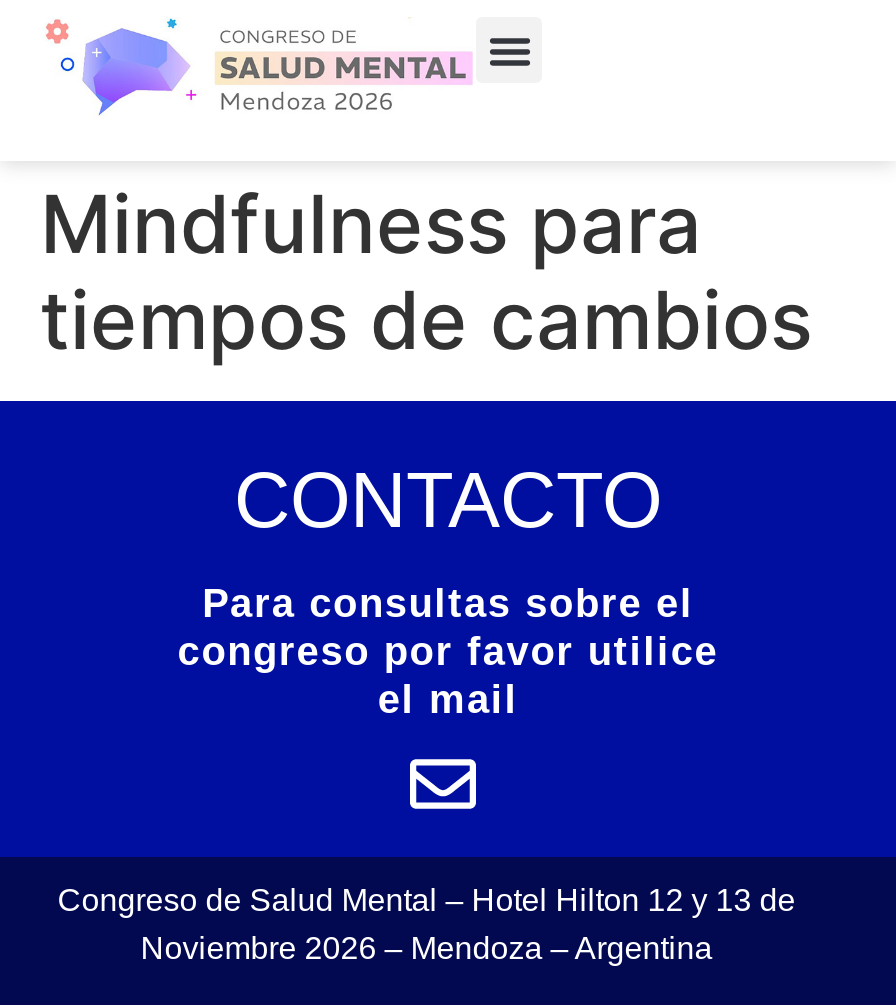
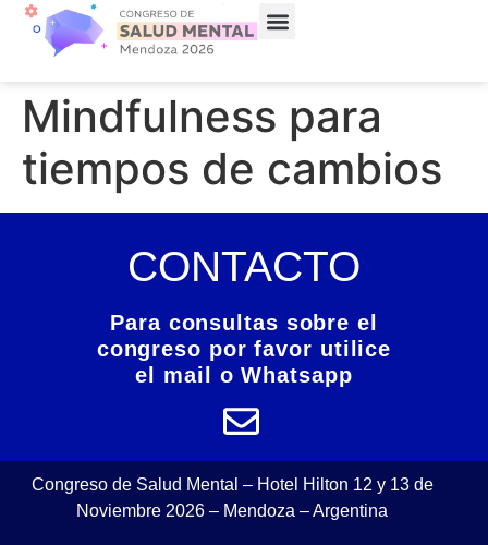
- el mail
+ el mail o Whatsapp
